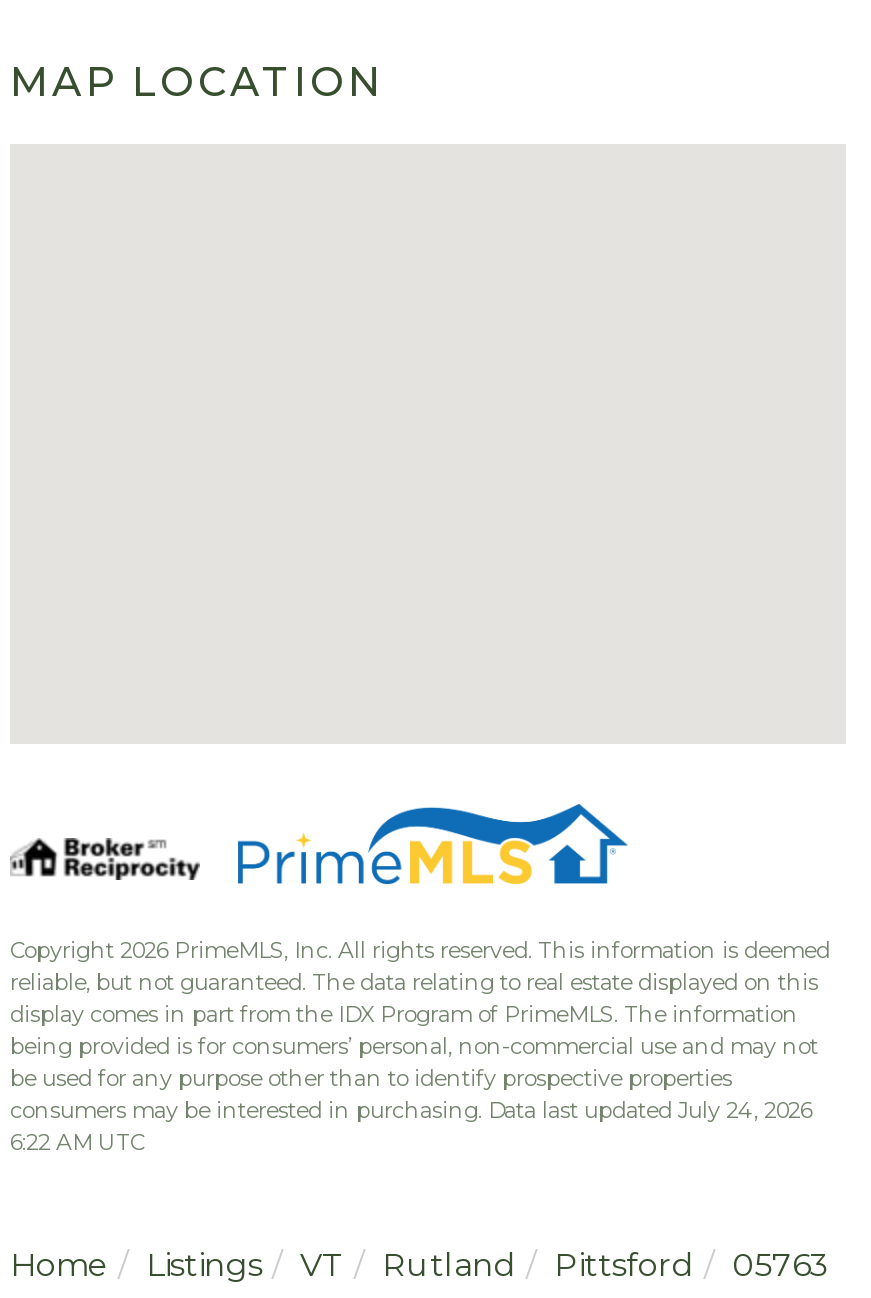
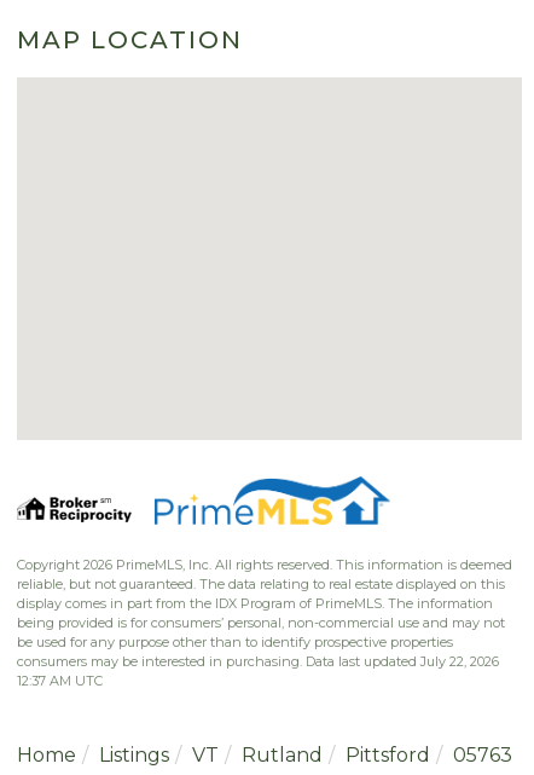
- consumers may be interested in purchasing. Data last updated July 24, 2026
+ consumers may be interested in purchasing. Data last updated July 22, 2026

- 6:22 AM UTC
+ 12:37 AM UTC
